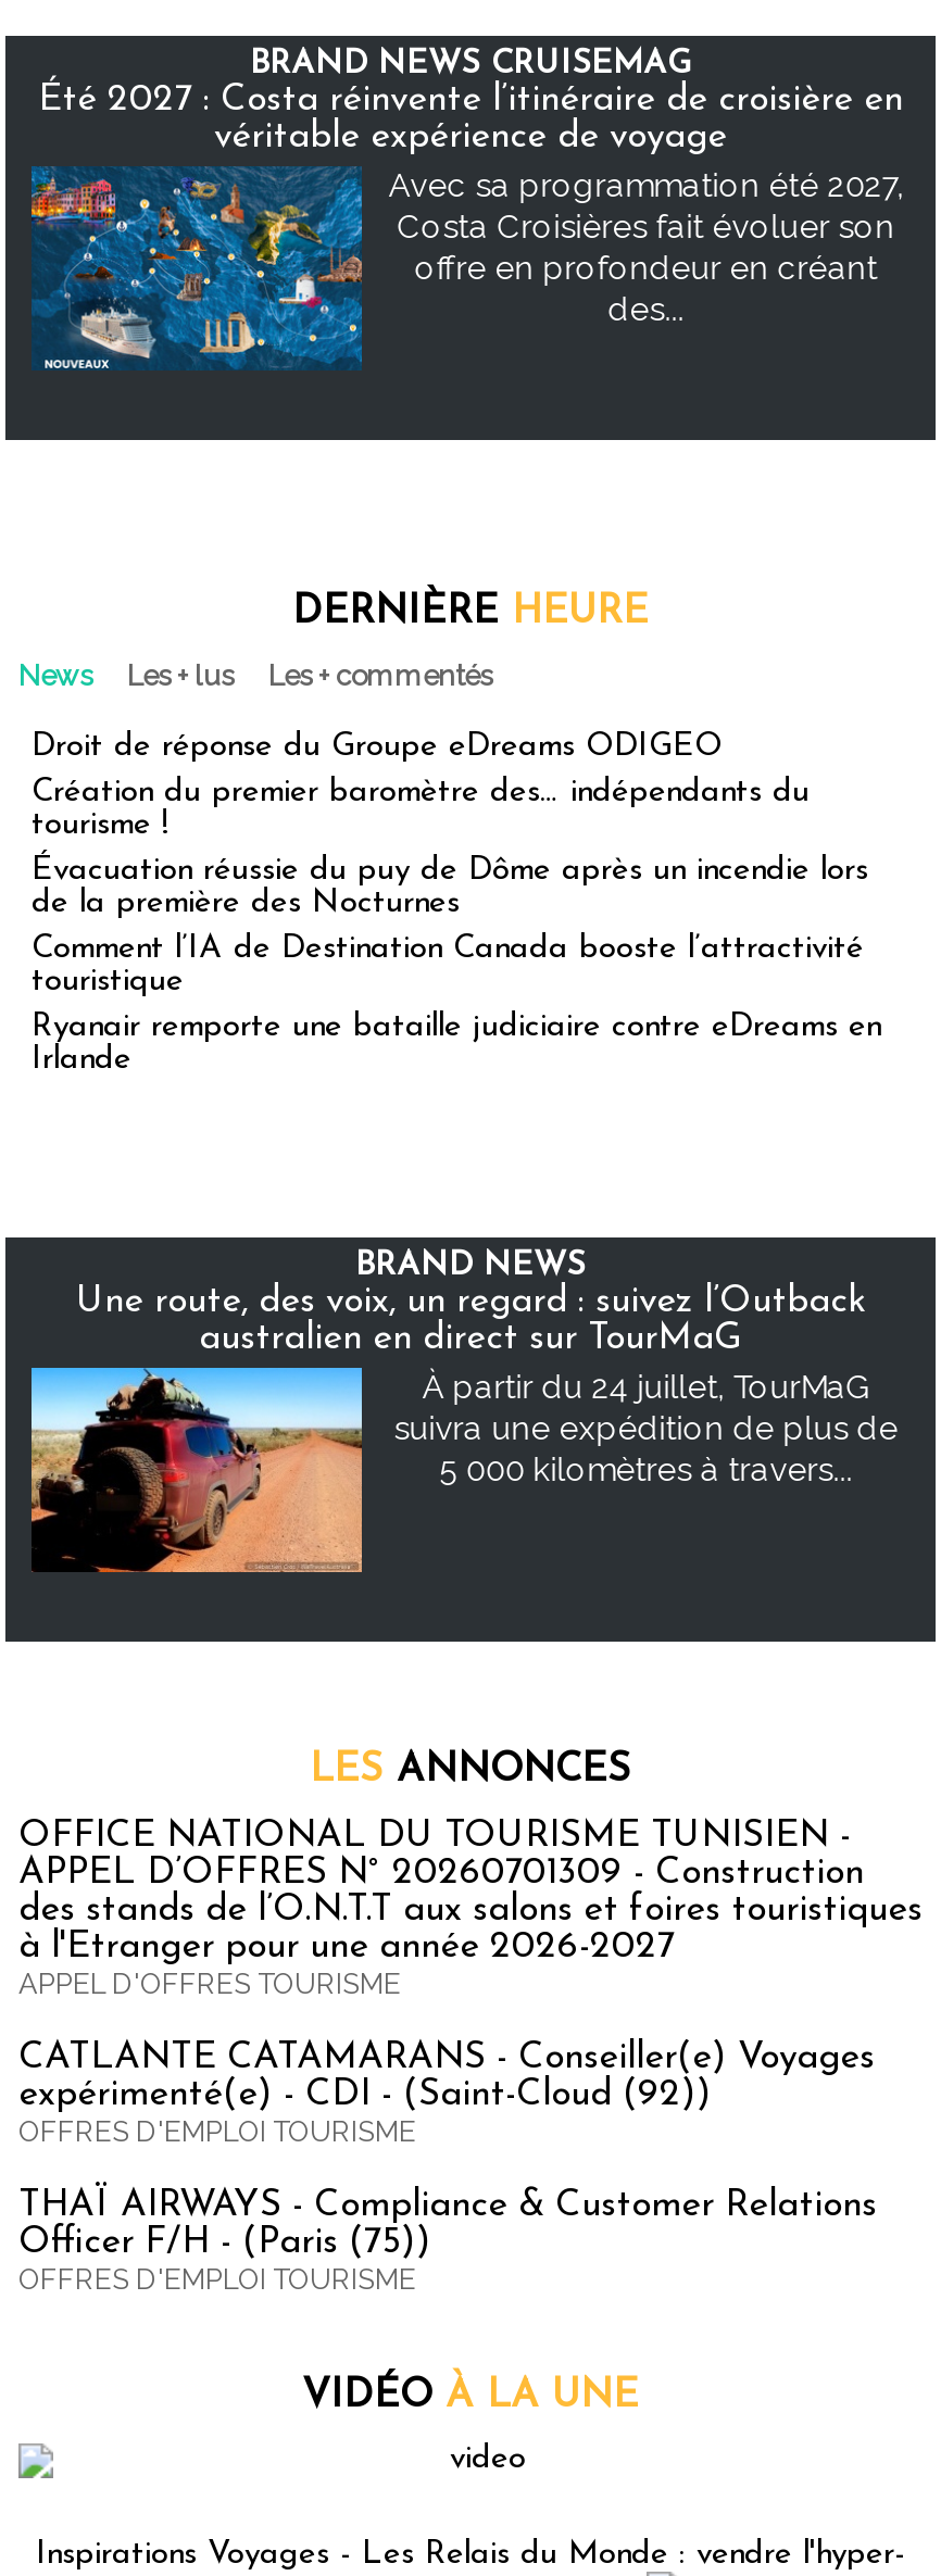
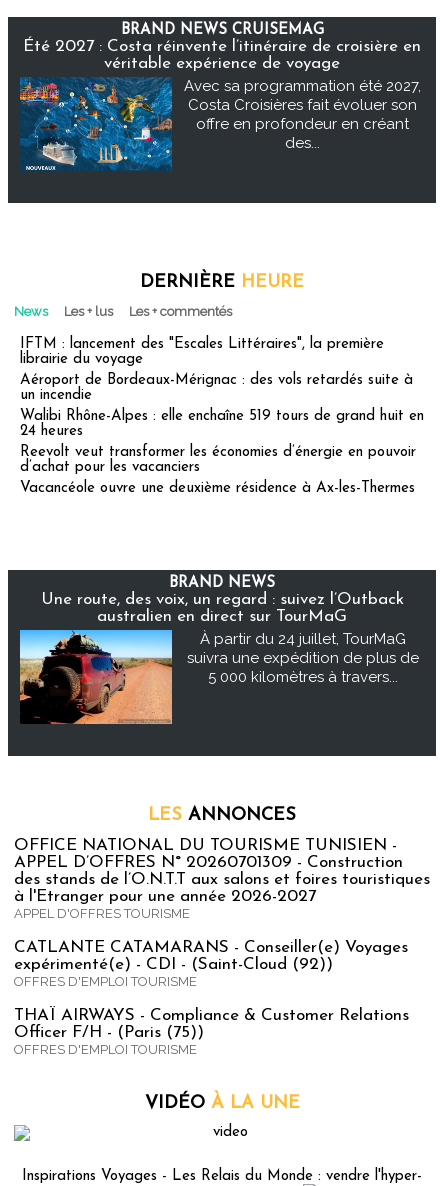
- Droit de réponse du Groupe eDreams ODIGEO
- Création du premier baromètre des… indépendants du
- tourisme !
- Évacuation réussie du puy de Dôme après un incendie lors
- de la première des Nocturnes
- Comment l’IA de Destination Canada booste l’attractivité
- touristique
- Ryanair remporte une bataille judiciaire contre eDreams en
- Irlande
+ IFTM : lancement des "Escales Littéraires", la première
+ librairie du voyage
+ Aéroport de Bordeaux-Mérignac : des vols retardés suite à
+ un incendie
+ Walibi Rhône-Alpes : elle enchaîne 519 tours de grand huit en
+ 24 heures
+ Reevolt veut transformer les économies d’énergie en pouvoir
+ d’achat pour les vacanciers
+ Vacancéole ouvre une deuxième résidence à Ax-les-Thermes
